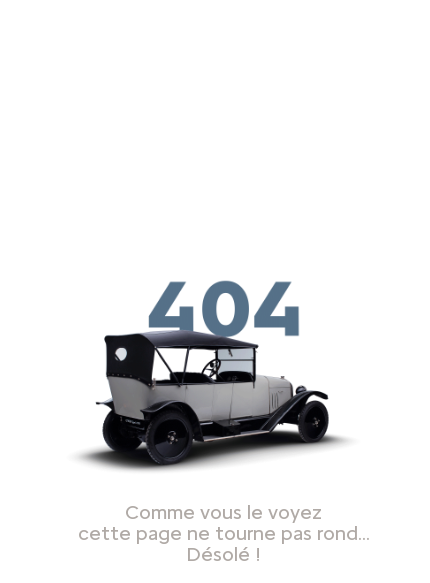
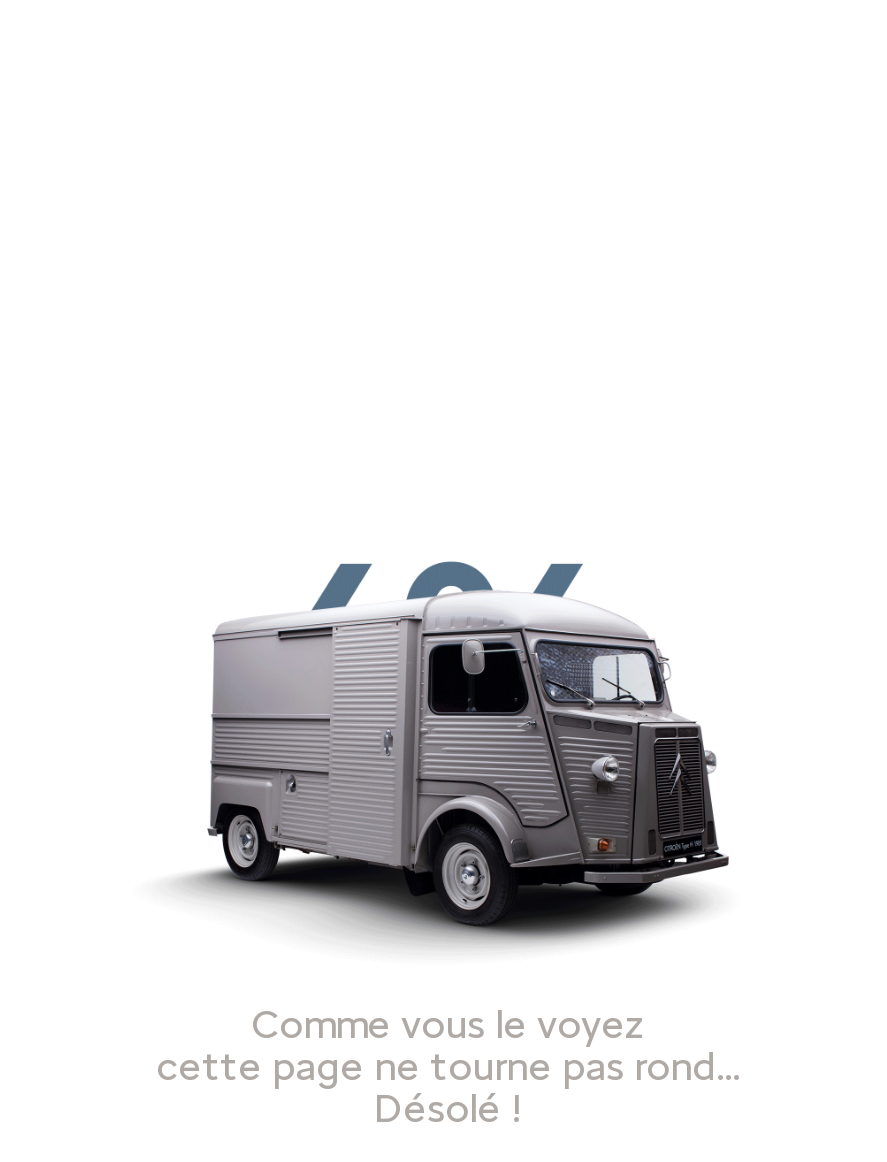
- [image]
+ [image]
